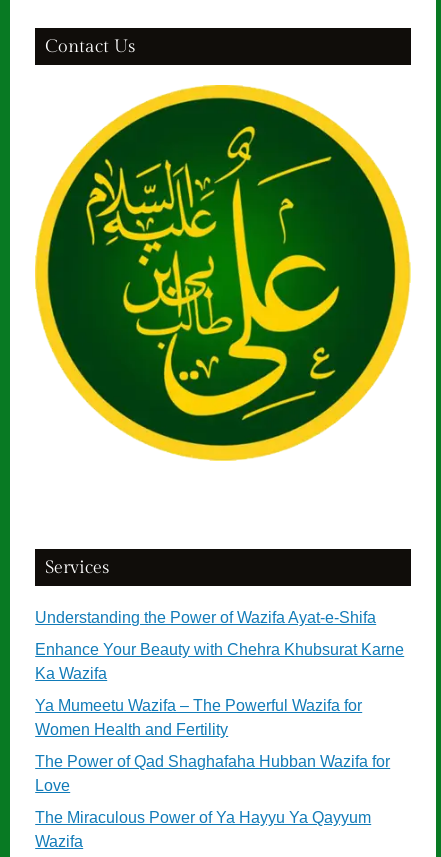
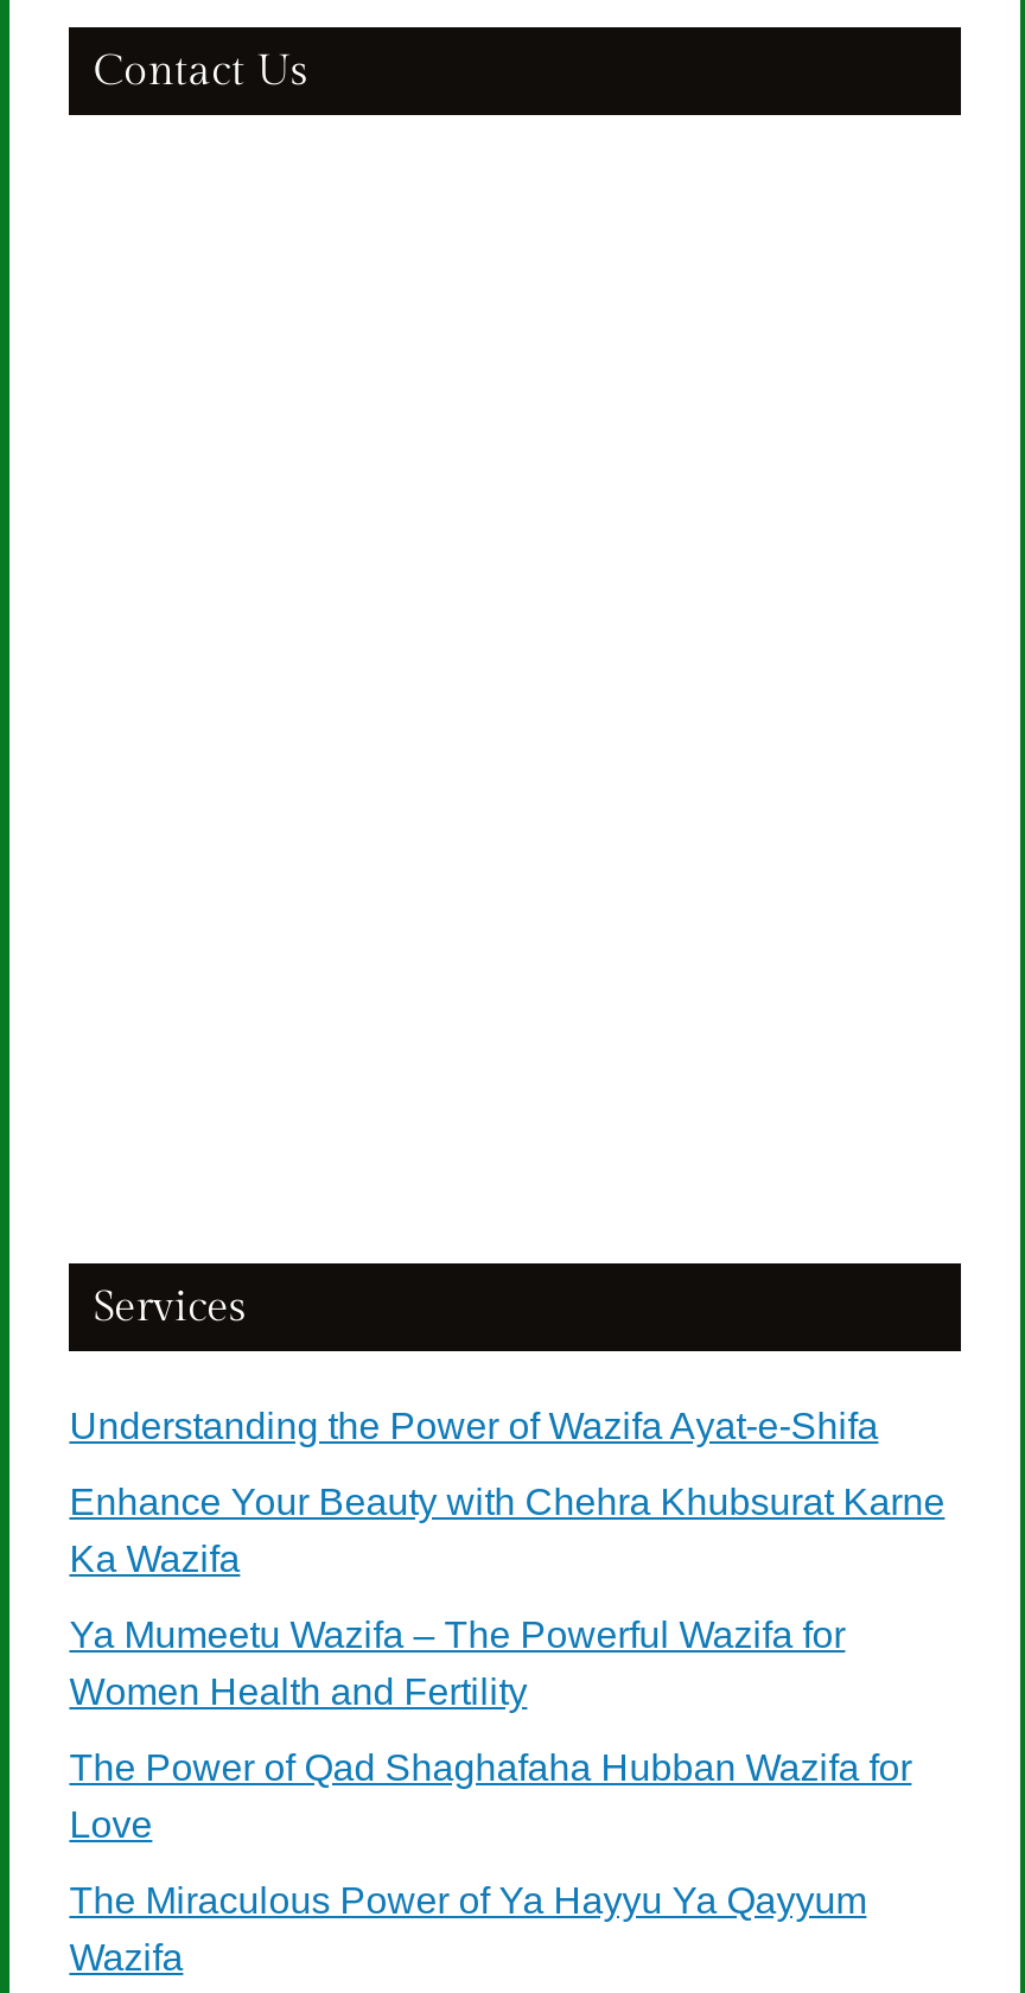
- [image]
